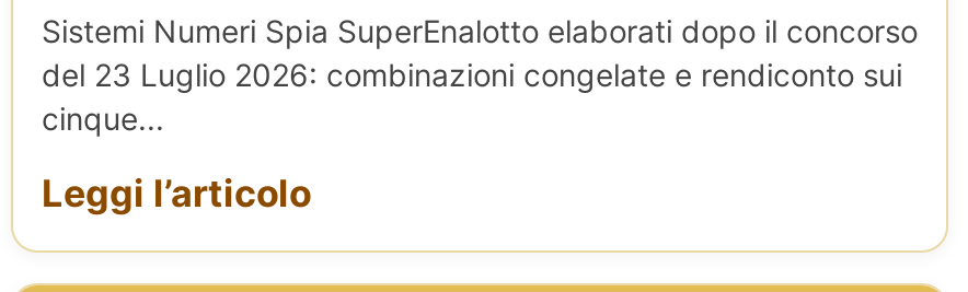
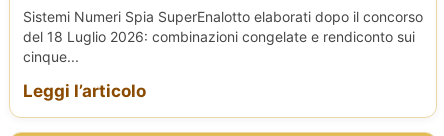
- del 23 Luglio 2026: combinazioni congelate e rendiconto sui
+ del 18 Luglio 2026: combinazioni congelate e rendiconto sui
